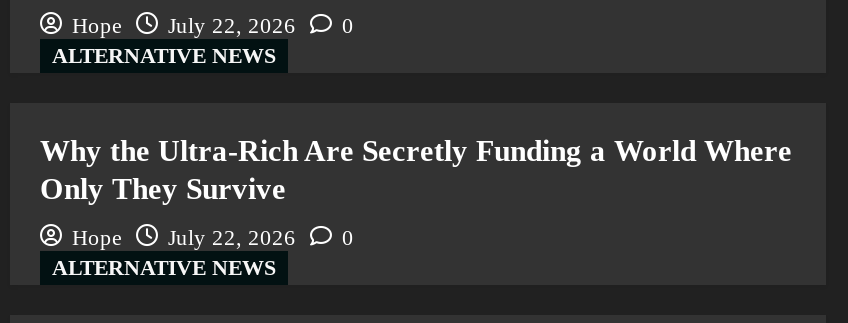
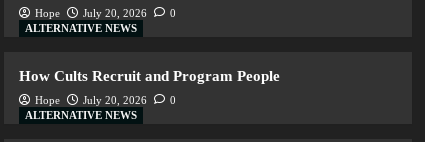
- Hope July 22, 2026 0
+ Hope July 20, 2026 0

- Why the Ultra-Rich Are Secretly Funding a World Where
- Only They Survive
+ How Cults Recruit and Program People

- Hope July 22, 2026 0
+ Hope July 20, 2026 0
